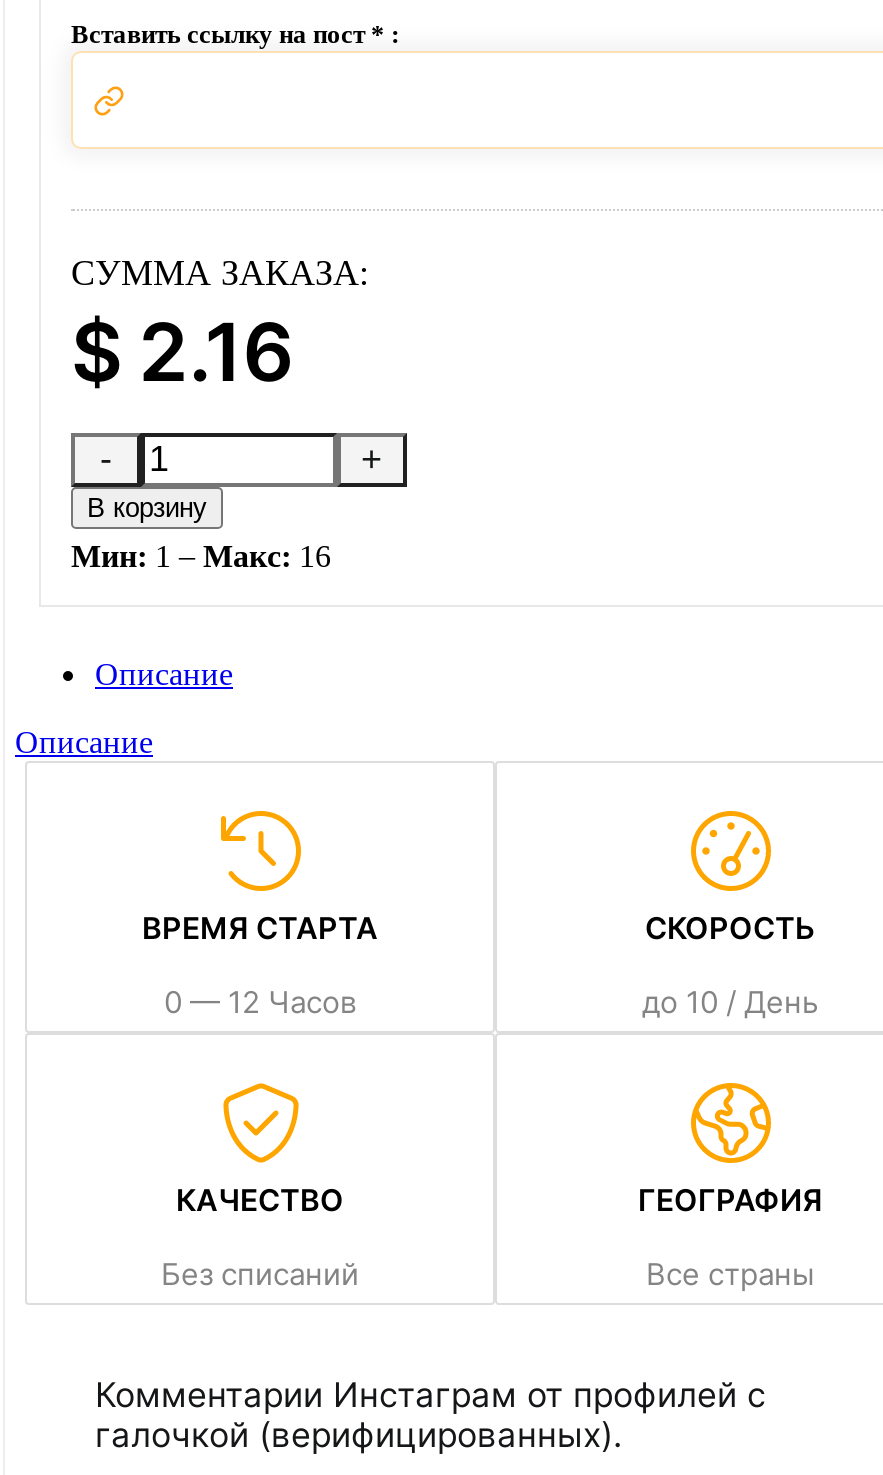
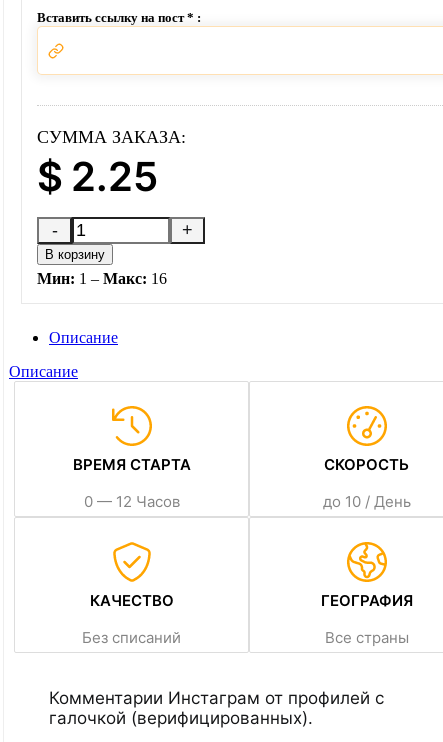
- $2.16
+ $2.25
